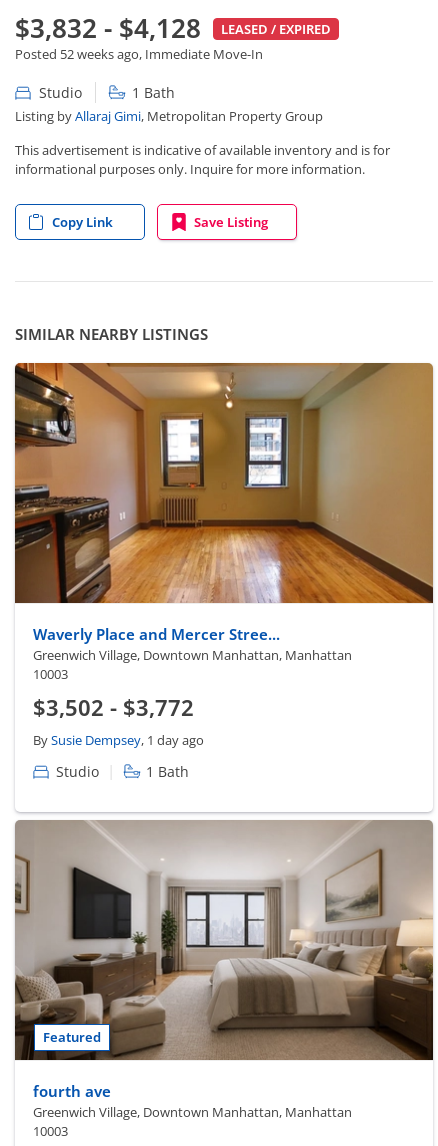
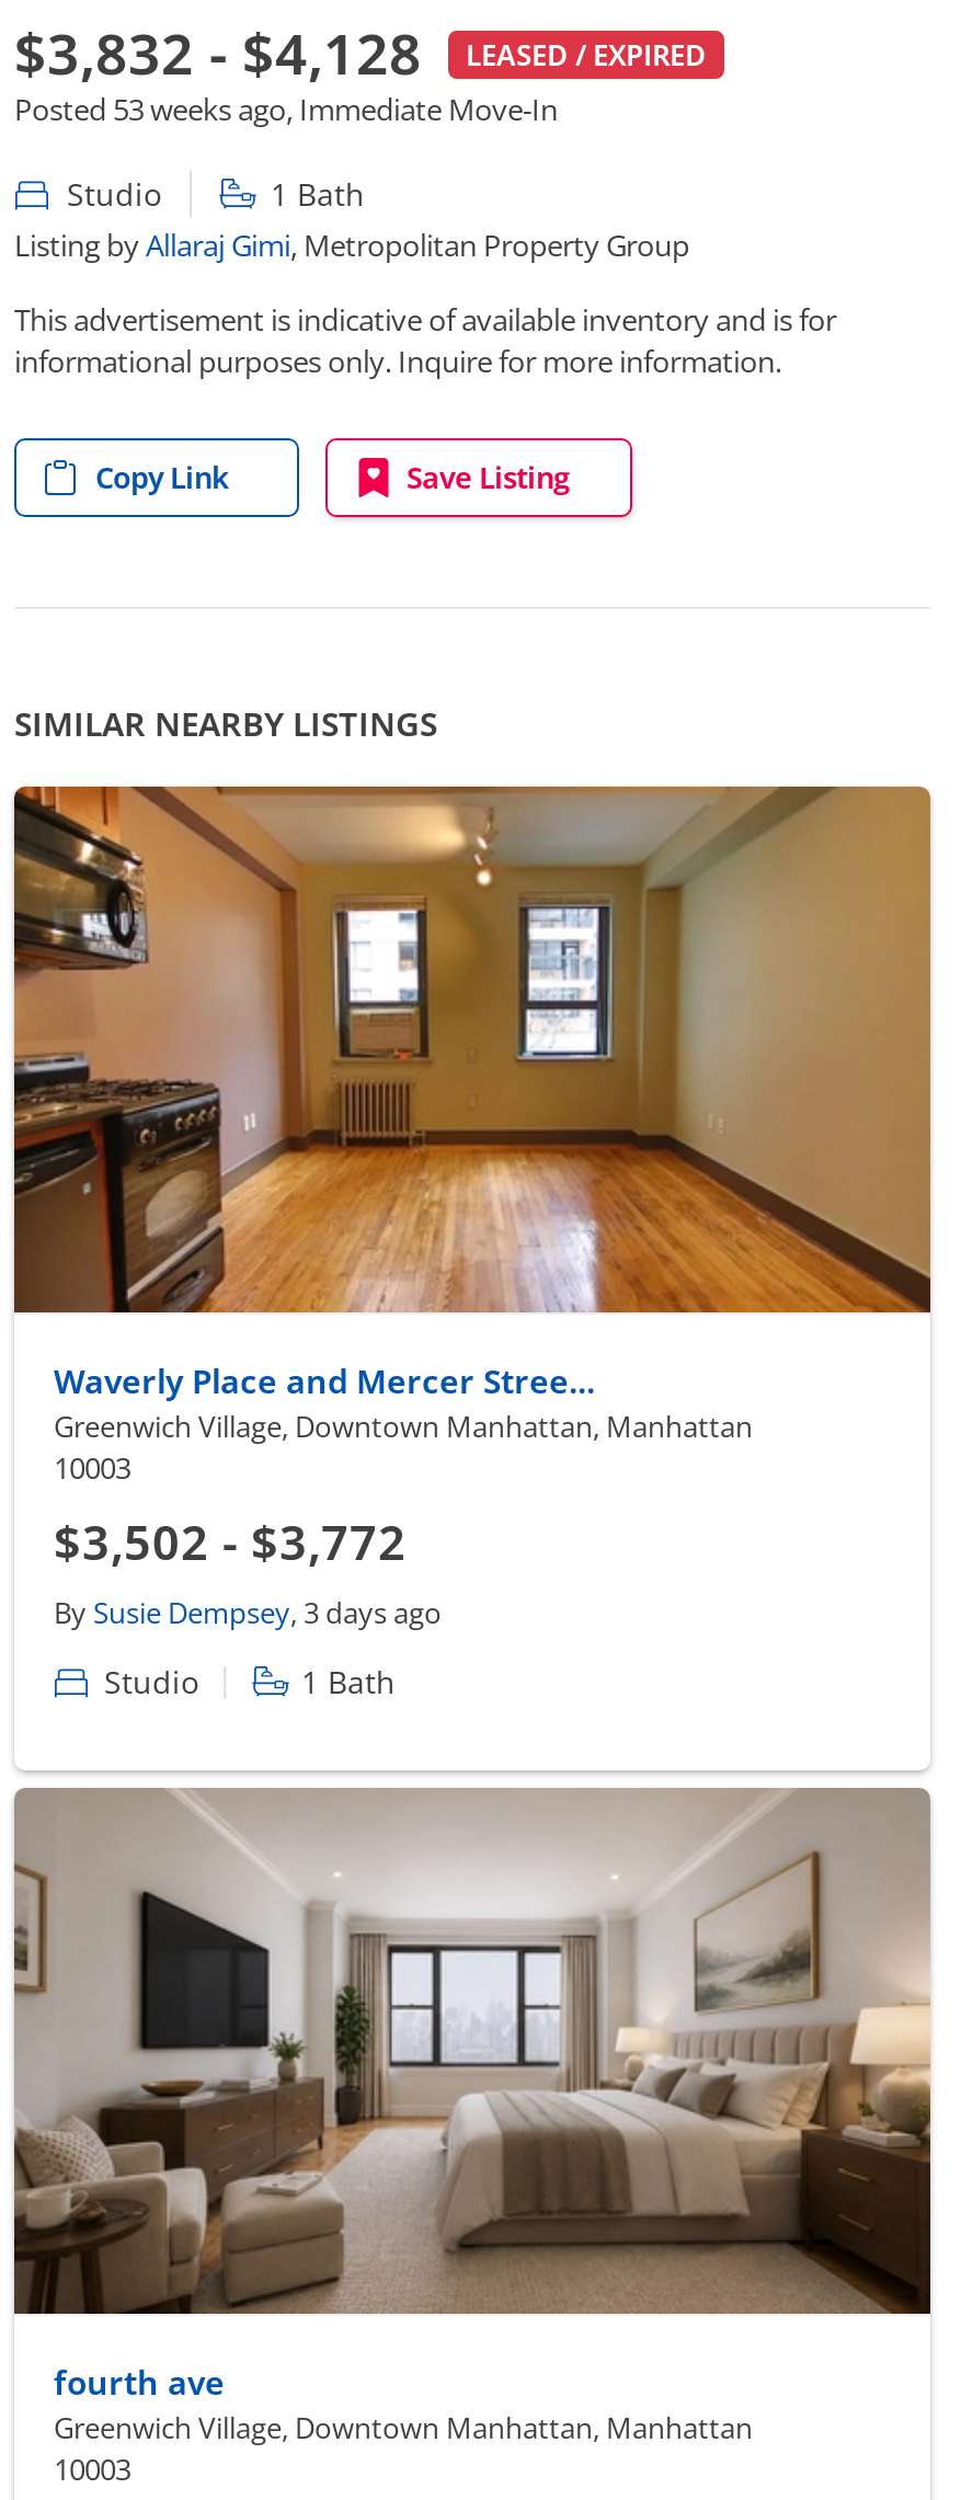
- Posted 52 weeks ago, Immediate Move-In
+ Posted 53 weeks ago, Immediate Move-In

- By Susie Dempsey, 1 day ago
+ By Susie Dempsey, 3 days ago

- Featured
